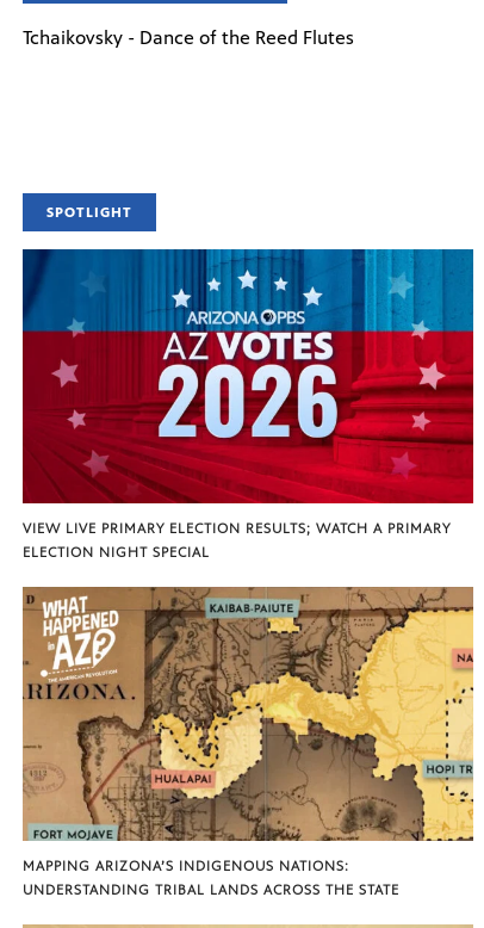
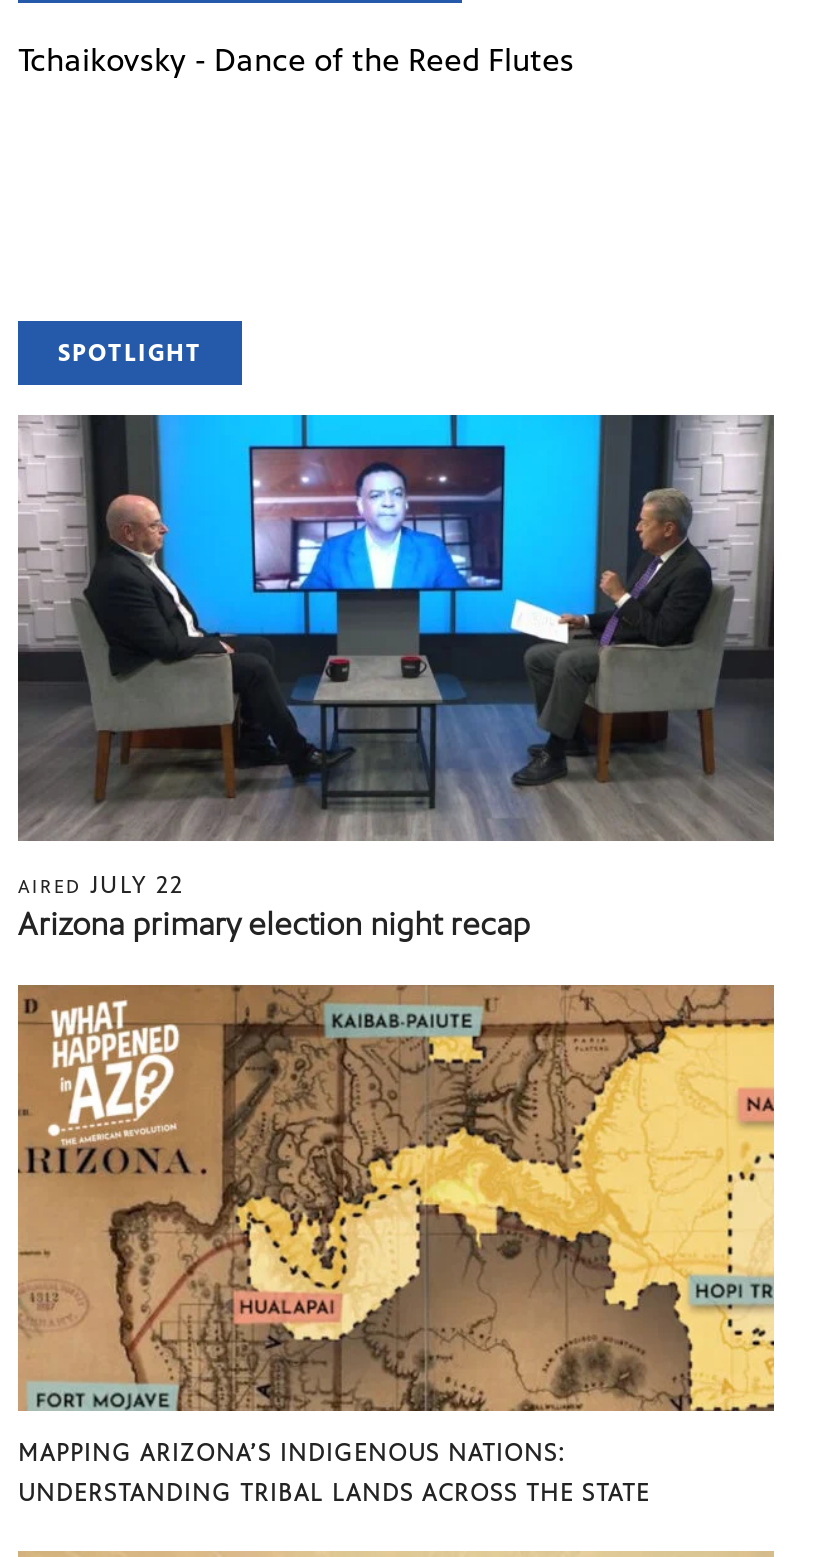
- [image]
- VIEW LIVE PRIMARY ELECTION RESULTS; WATCH A PRIMARY
- ELECTION NIGHT SPECIAL
+ [image]
+ AIRED JULY 22
+ Arizona primary election night recap
